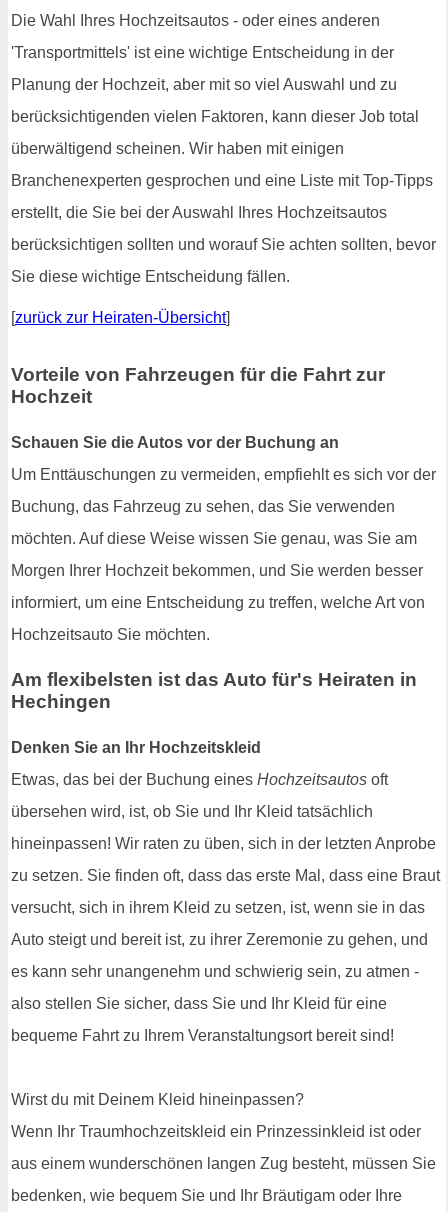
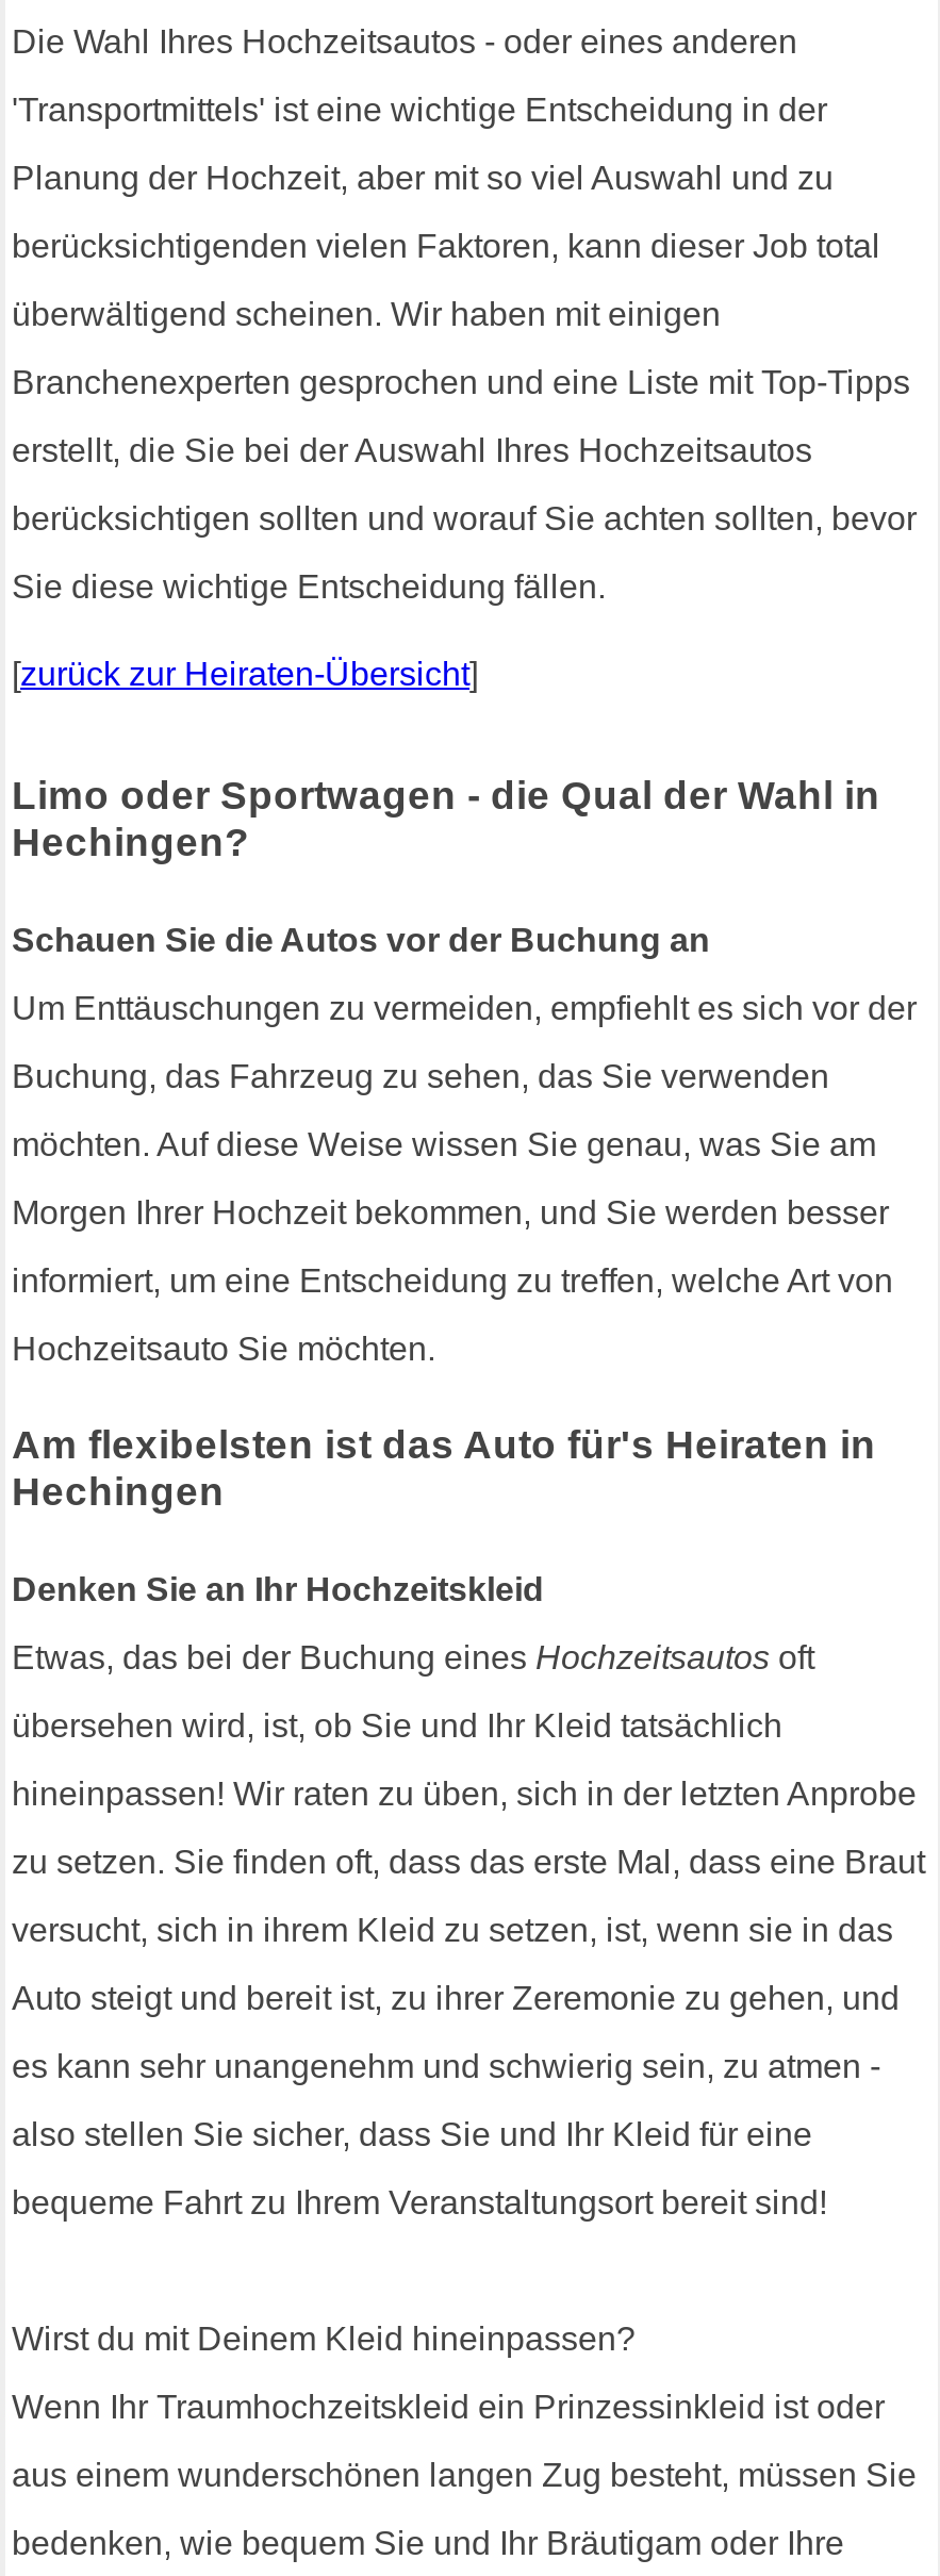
- Vorteile von Fahrzeugen für die Fahrt zur
- Hochzeit
+ Limo oder Sportwagen - die Qual der Wahl in
+ Hechingen?
